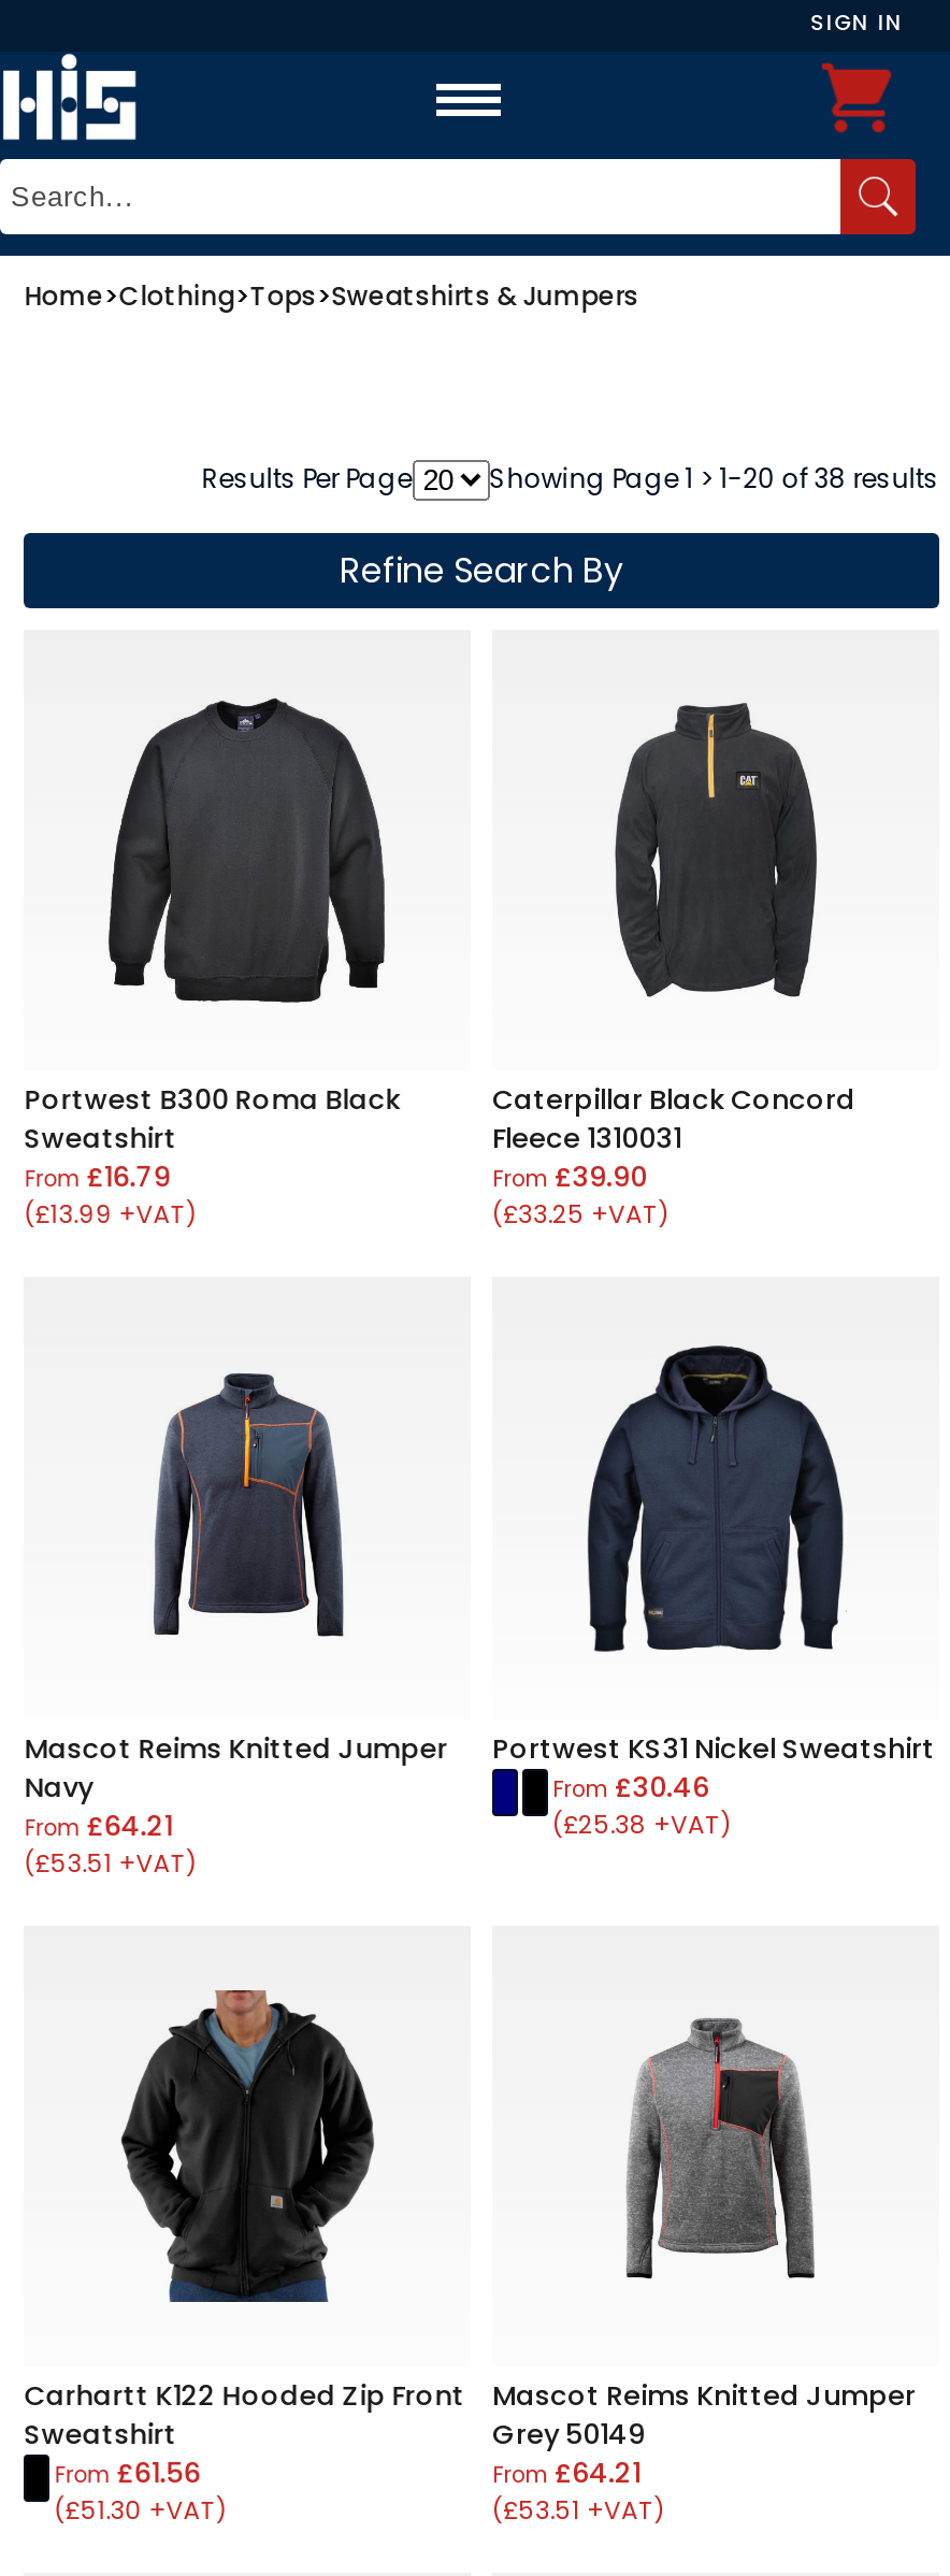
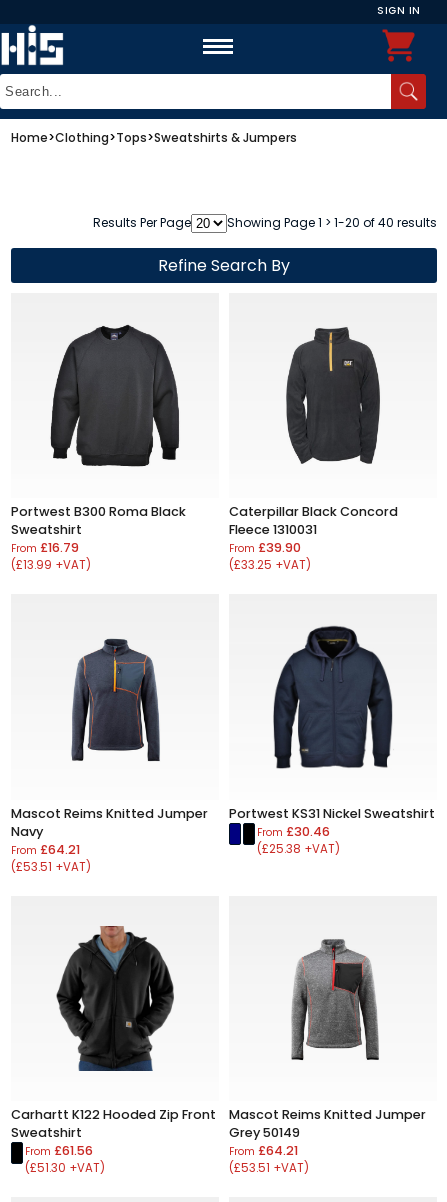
- Showing Page 1 > 1-20 of 38 results
+ Showing Page 1 > 1-20 of 40 results
